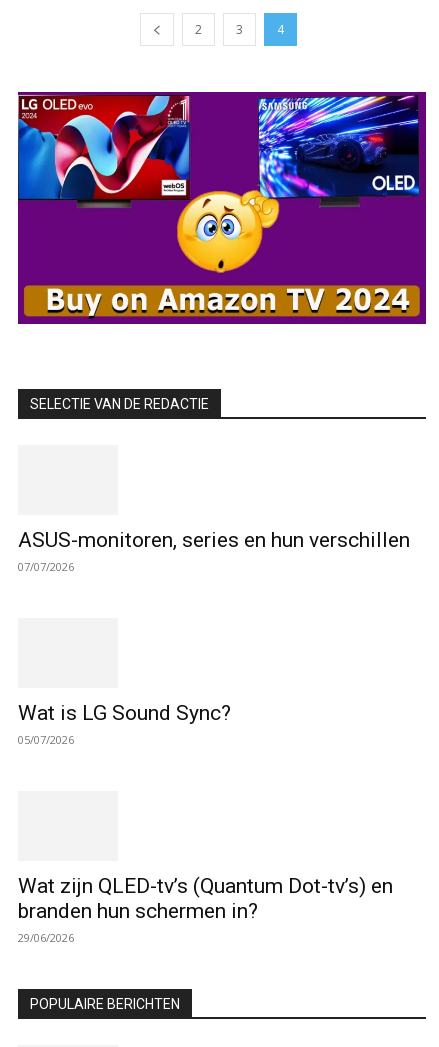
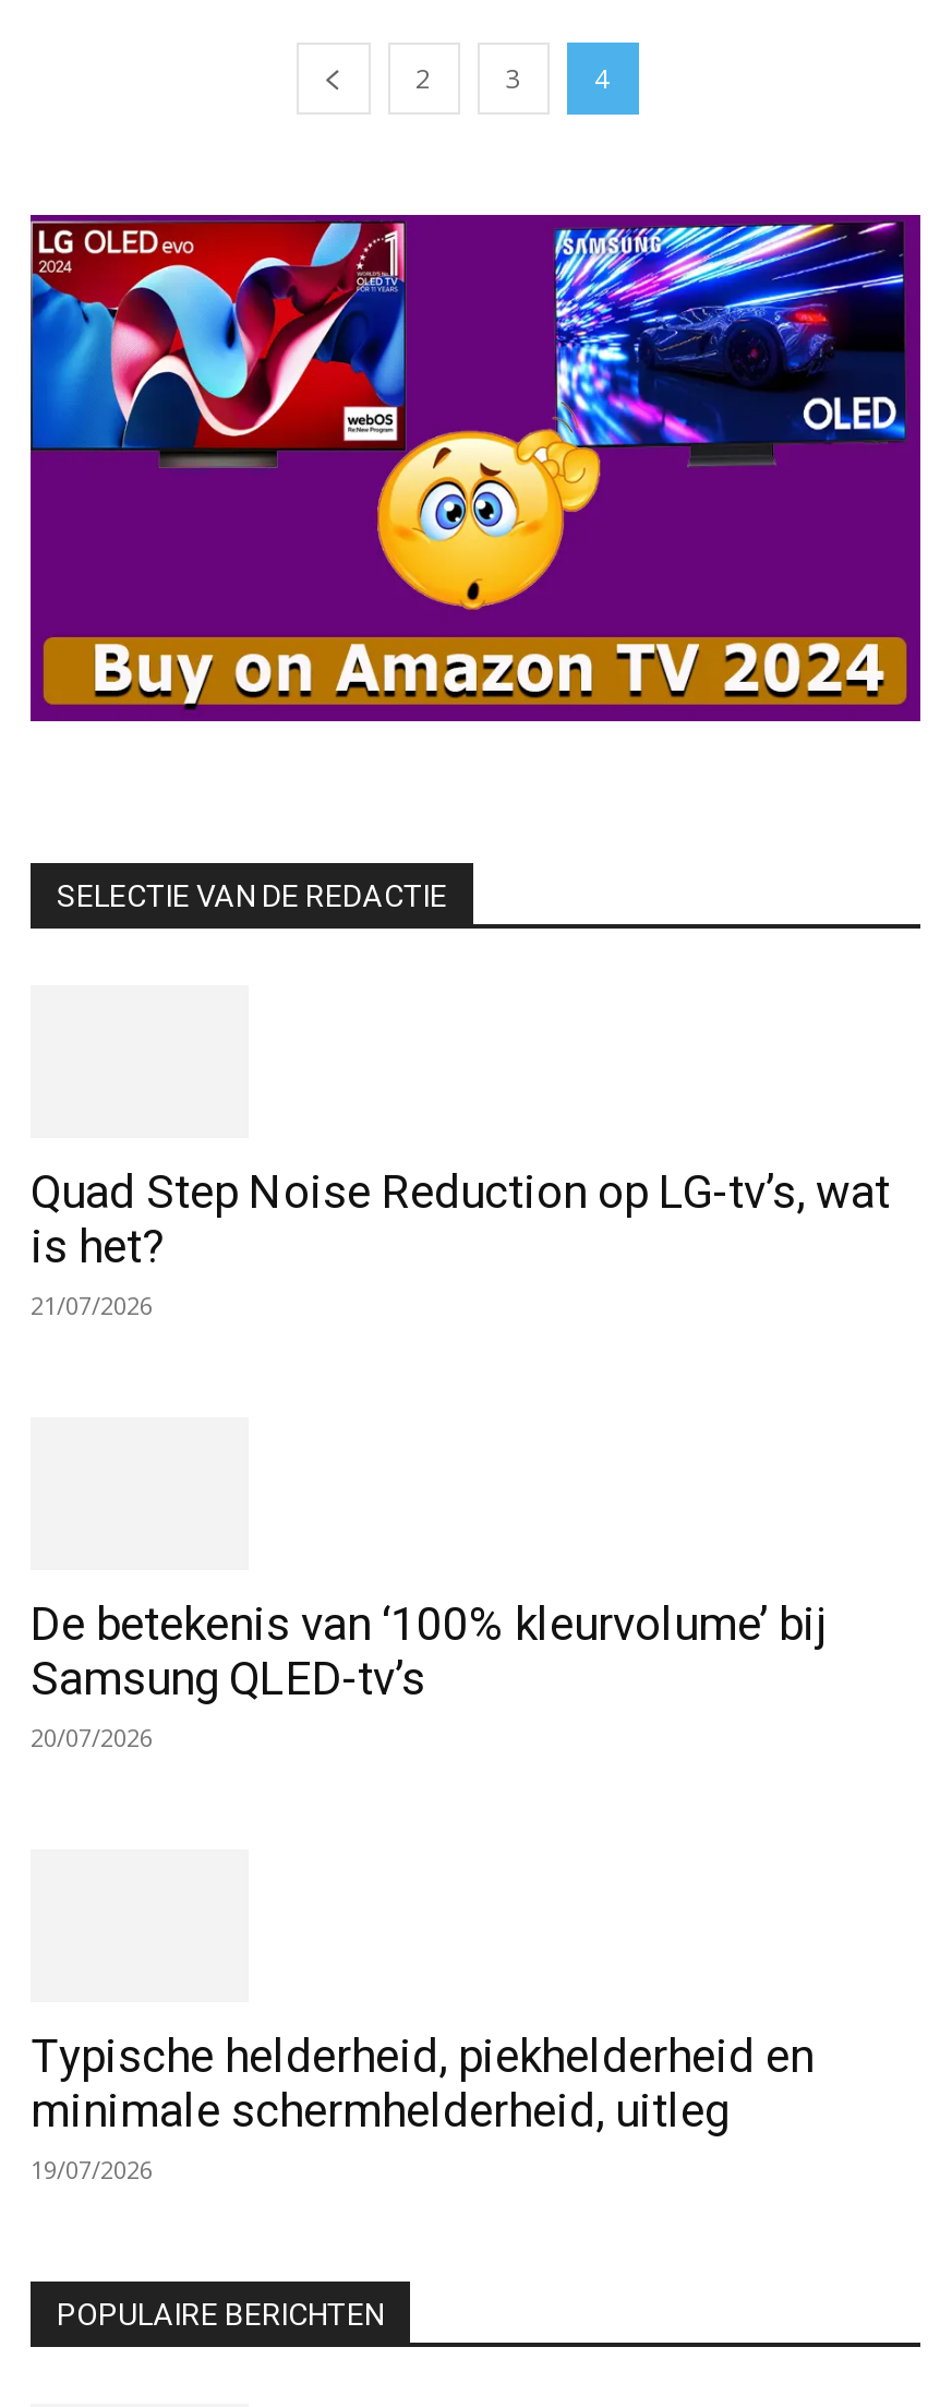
- ASUS-monitoren, series en hun verschillen
- 07/07/2026
+ Quad Step Noise Reduction op LG-tv’s, wat
+ is het?
+ 21/07/2026

- Wat is LG Sound Sync?
- 05/07/2026
+ De betekenis van ‘100% kleurvolume’ bij
+ Samsung QLED-tv’s
+ 20/07/2026

- Wat zijn QLED-tv’s (Quantum Dot-tv’s) en
- branden hun schermen in?
- 29/06/2026
+ Typische helderheid, piekhelderheid en
+ minimale schermhelderheid, uitleg
+ 19/07/2026
